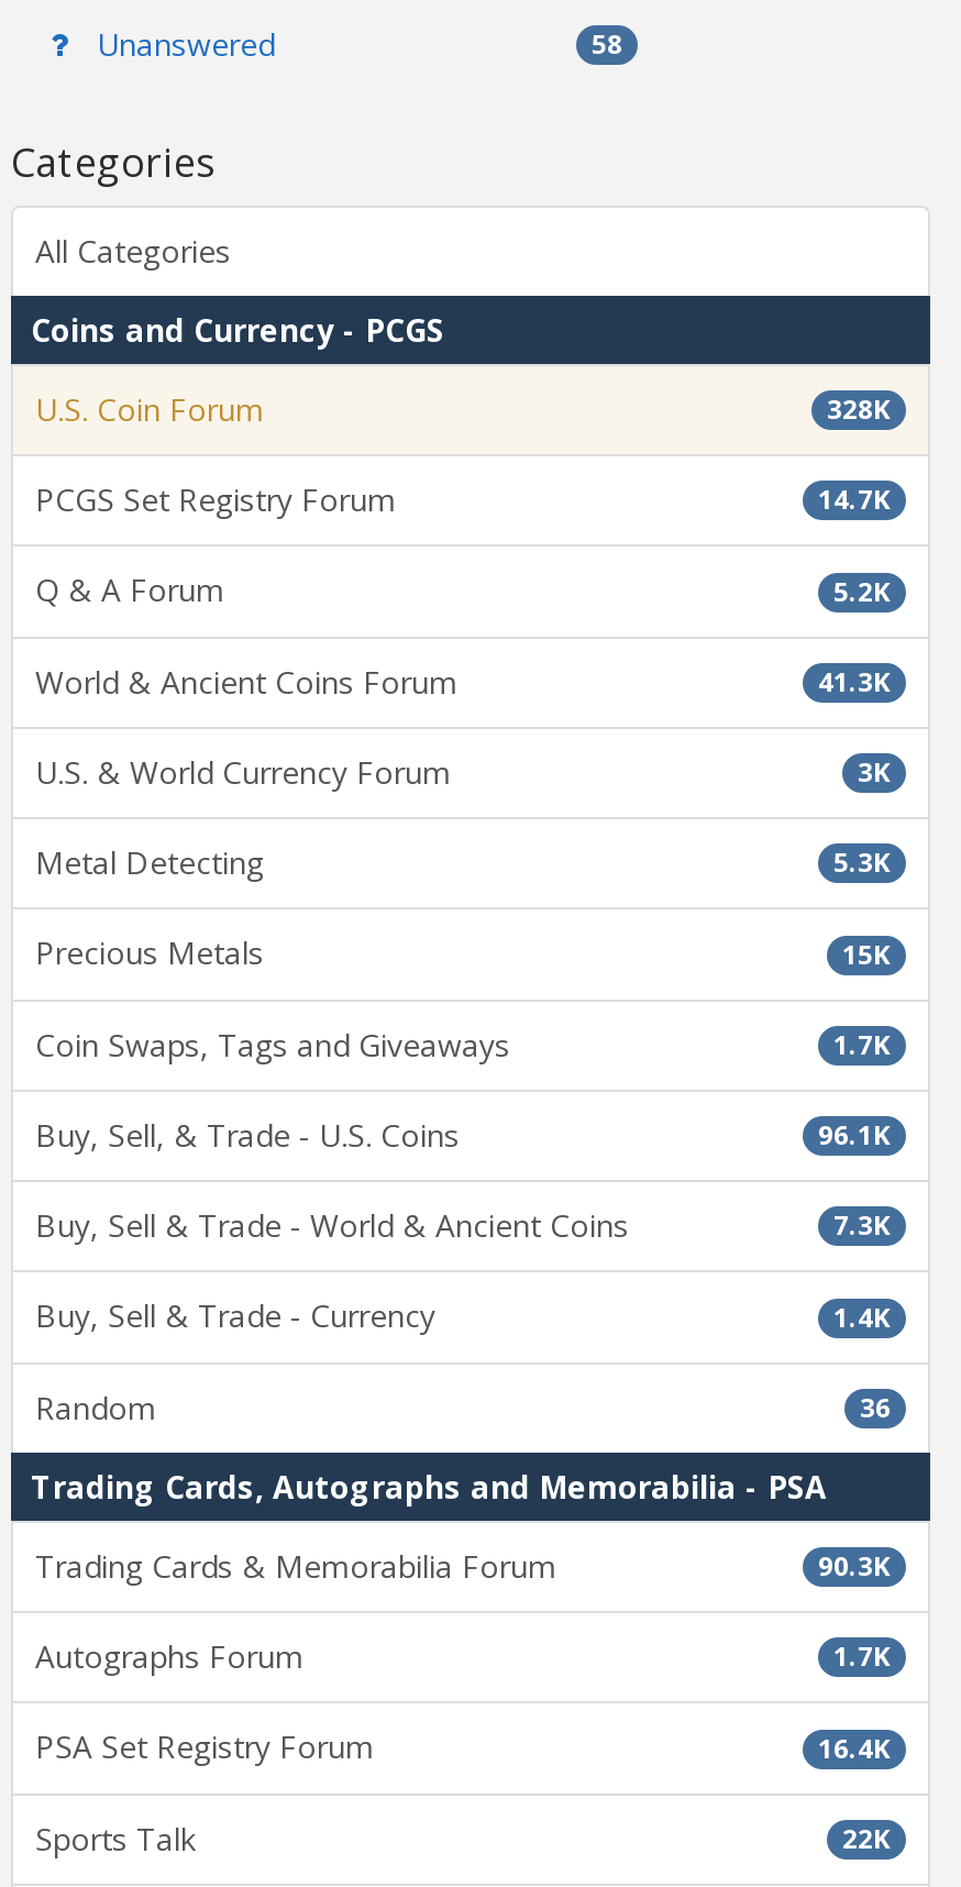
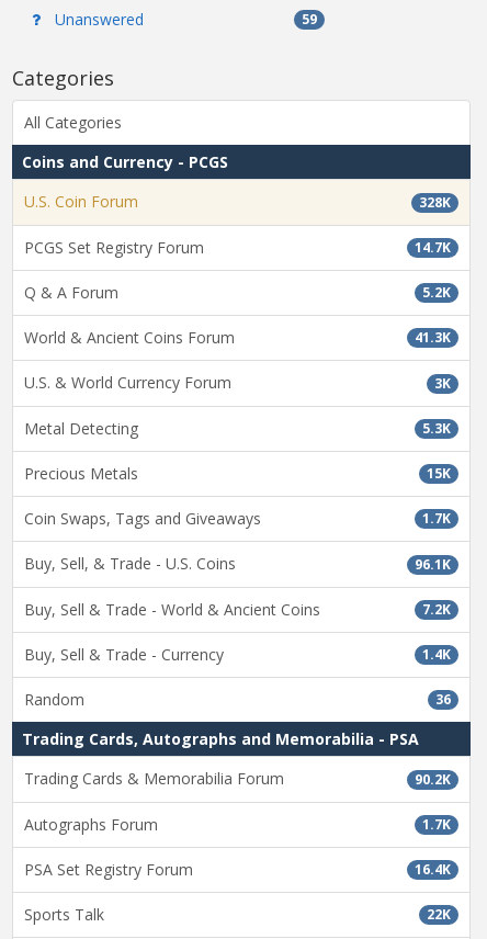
- 58
+ 59

- 7.3K
+ 7.2K

- 90.3K
+ 90.2K
